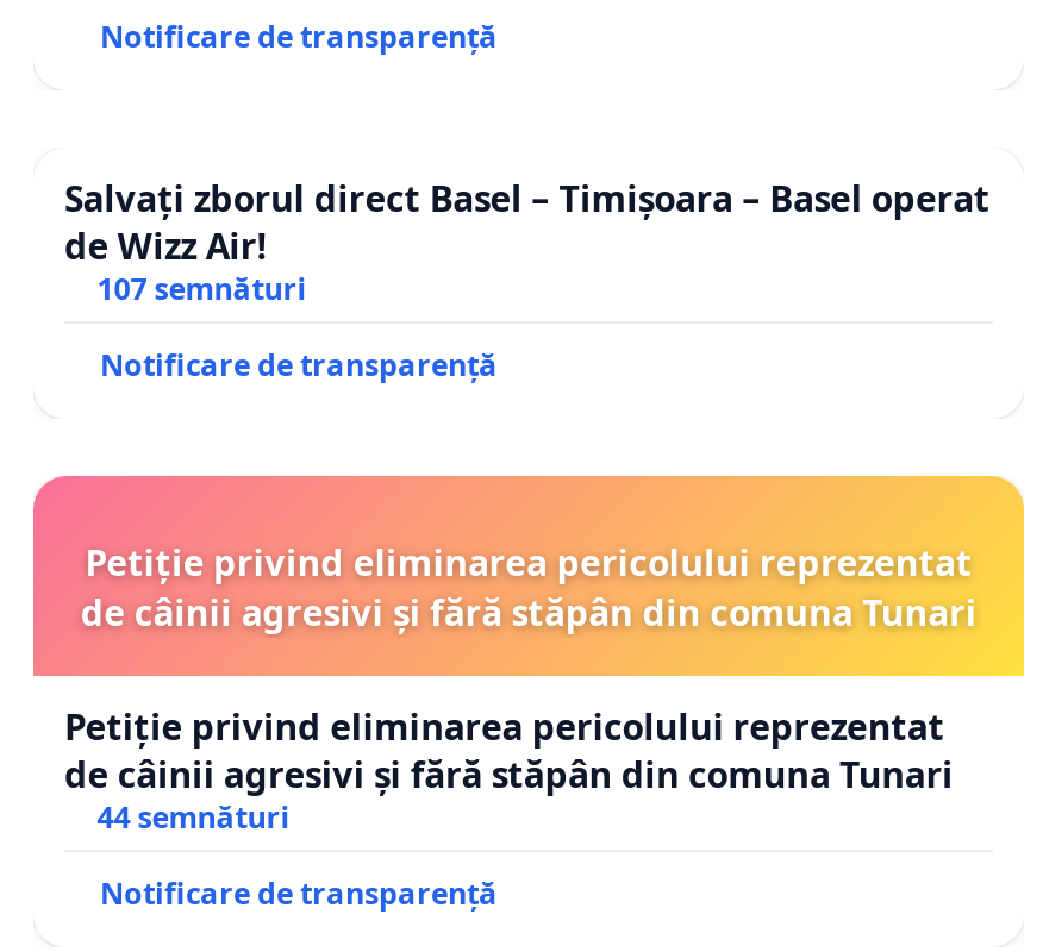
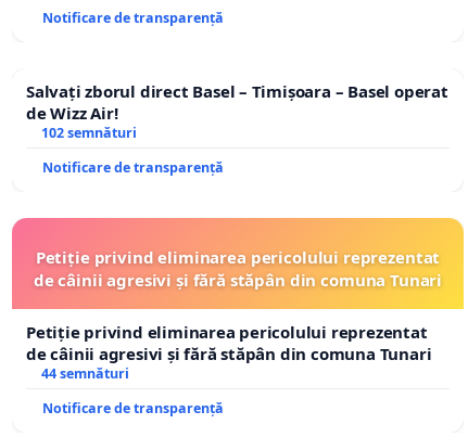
- 107 semnături
+ 102 semnături
